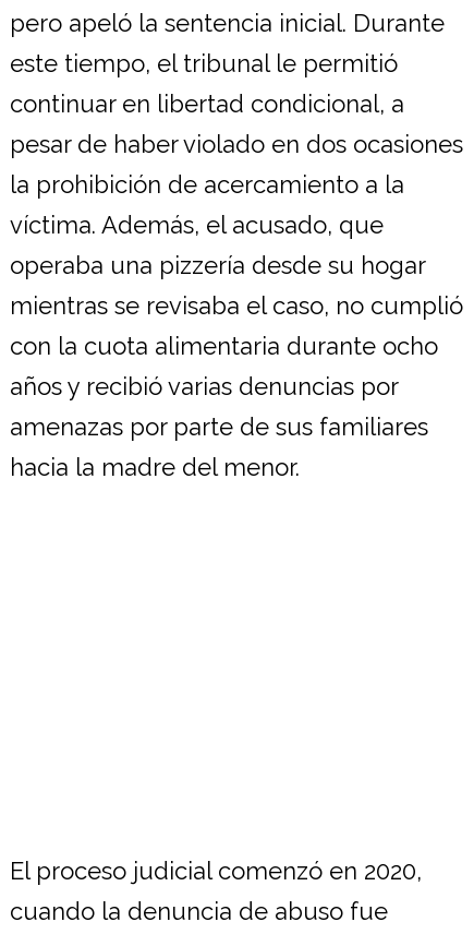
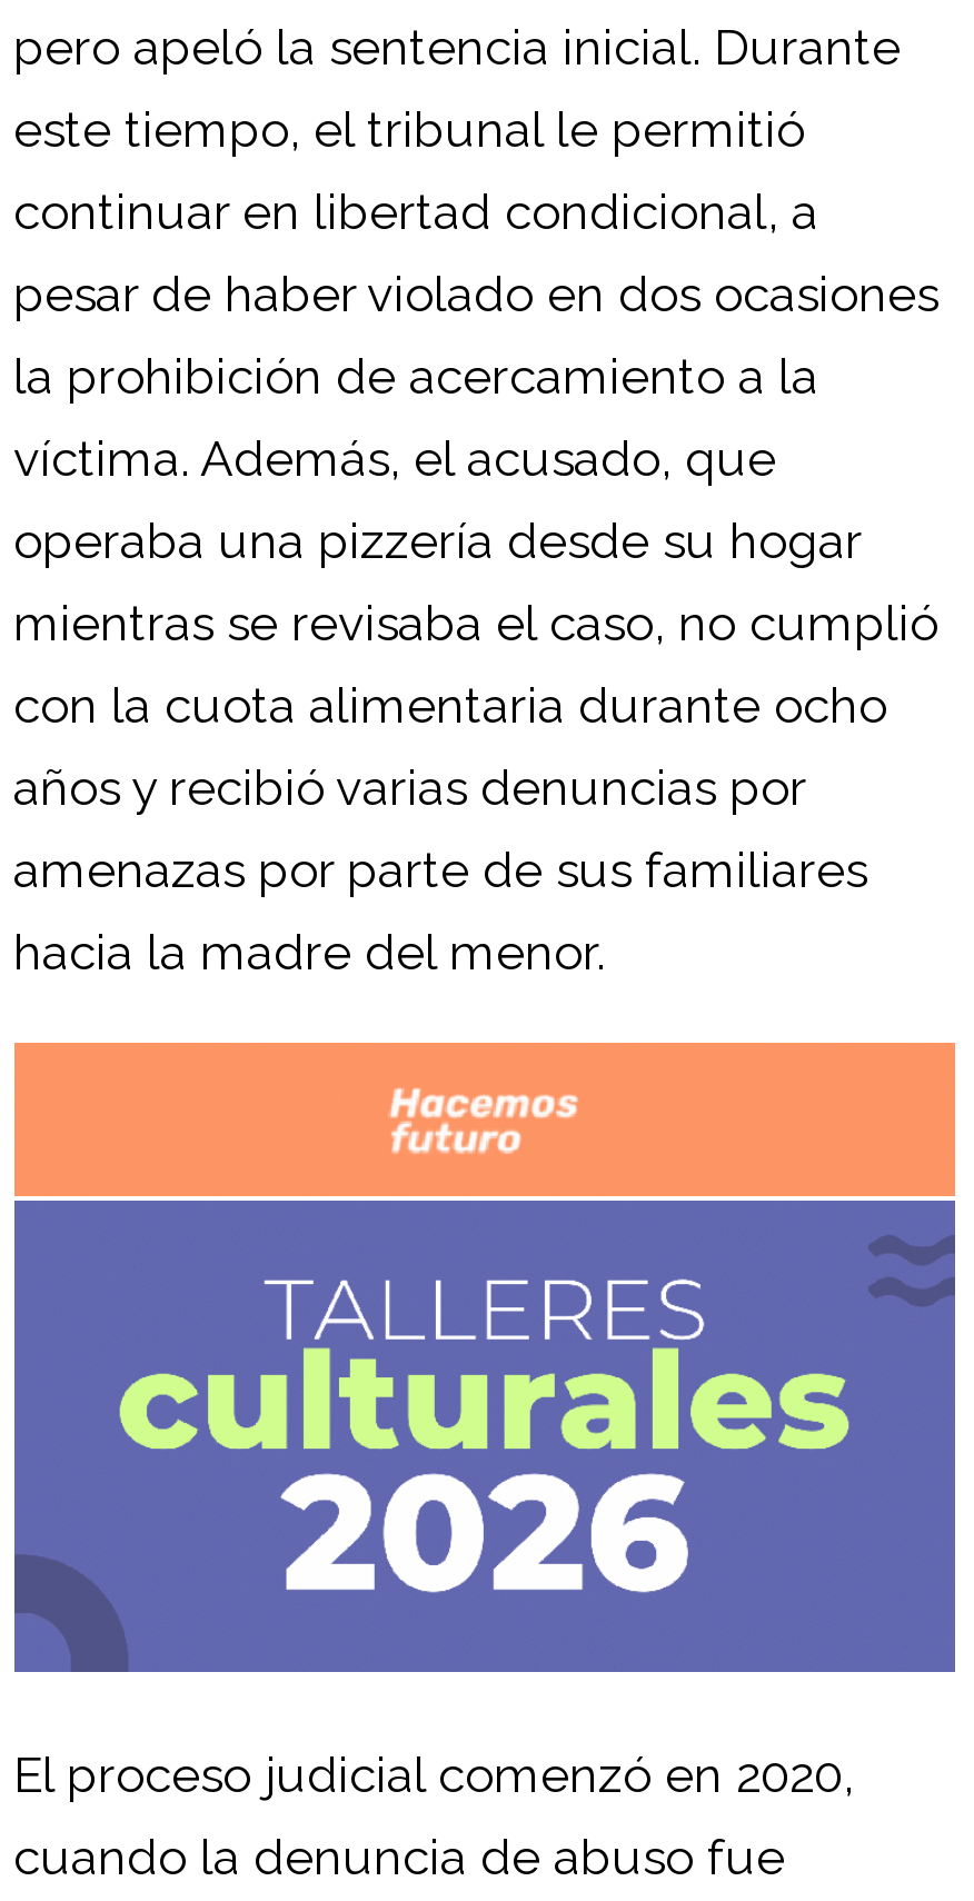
+ [image]
